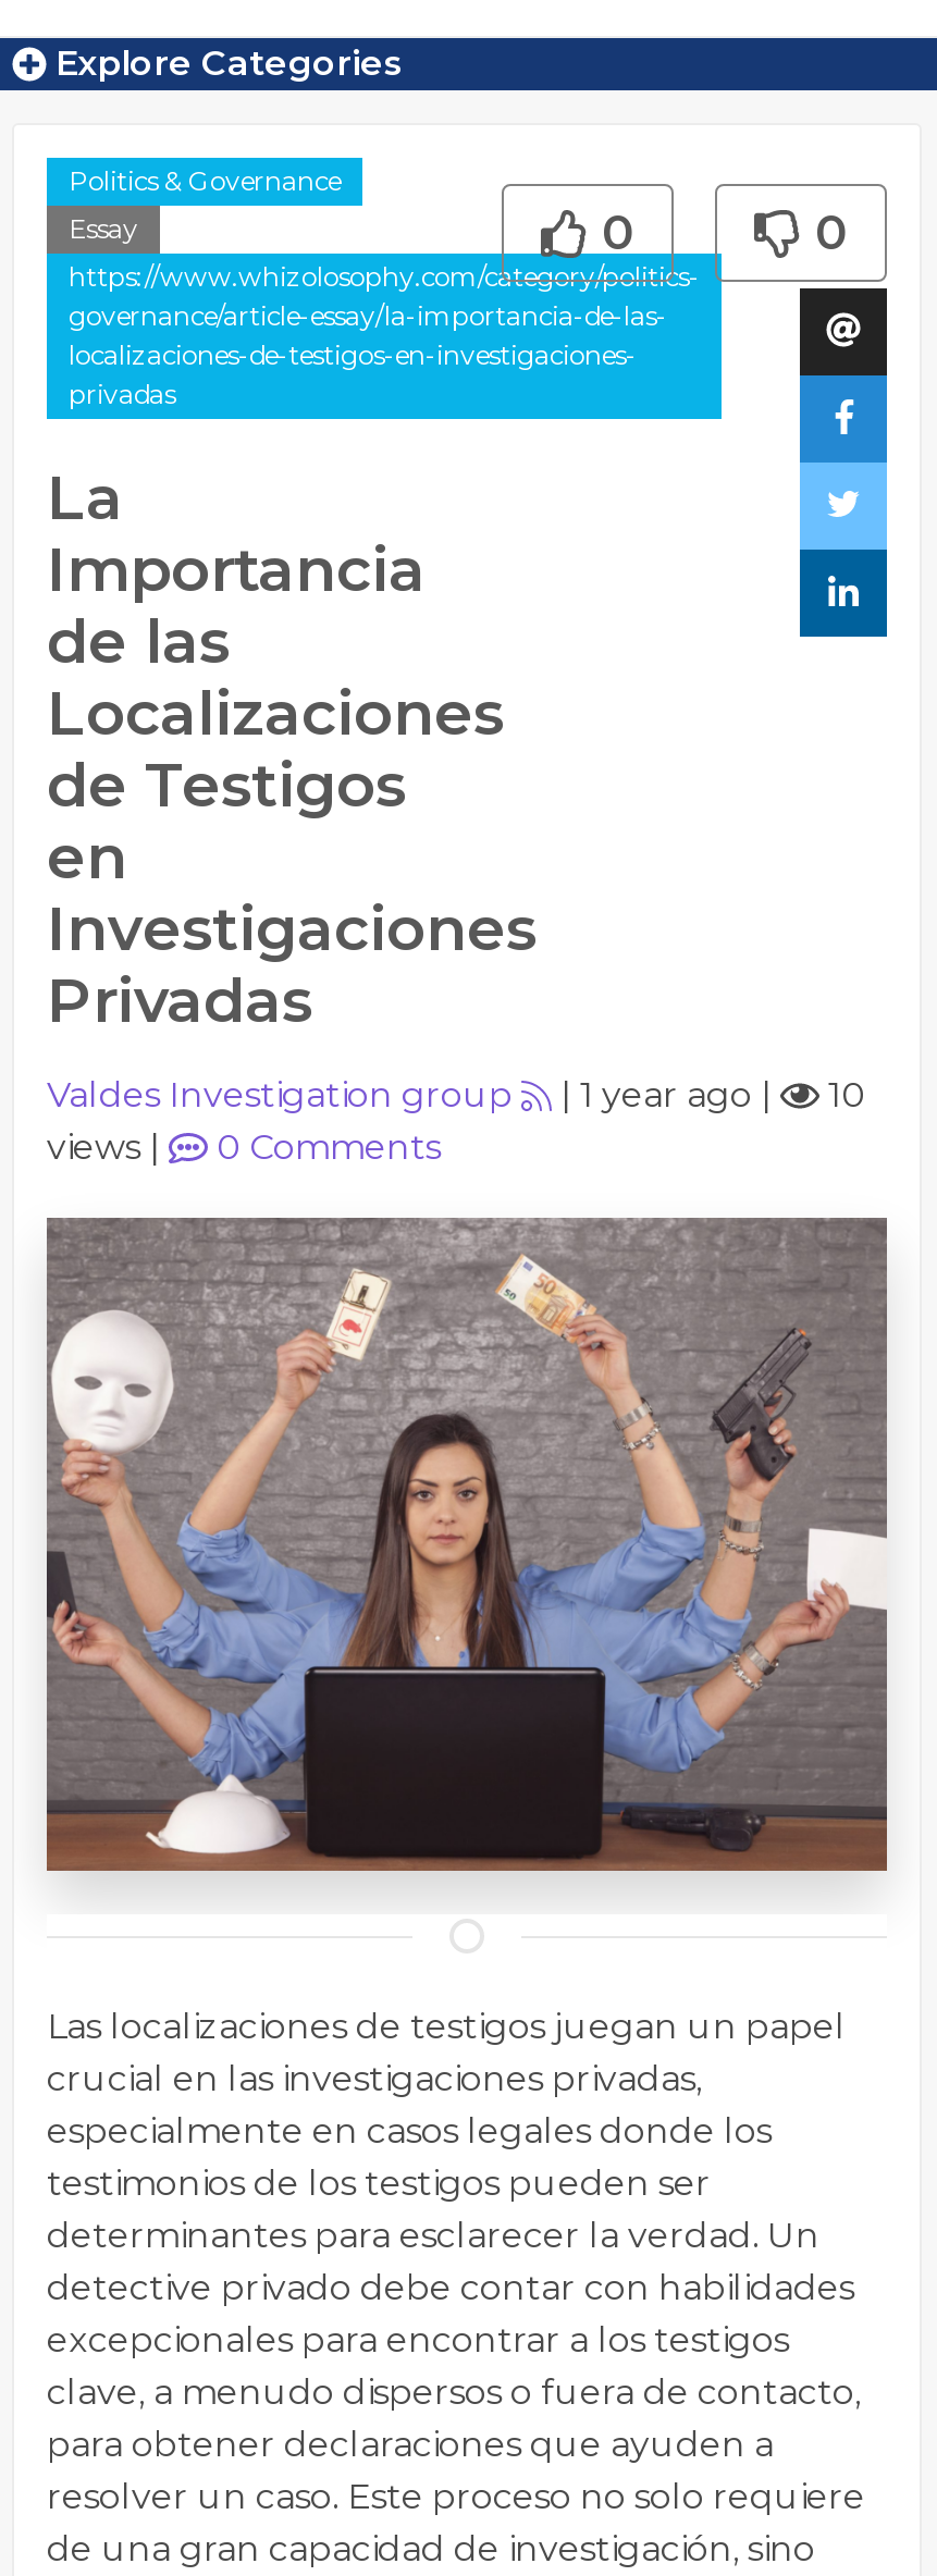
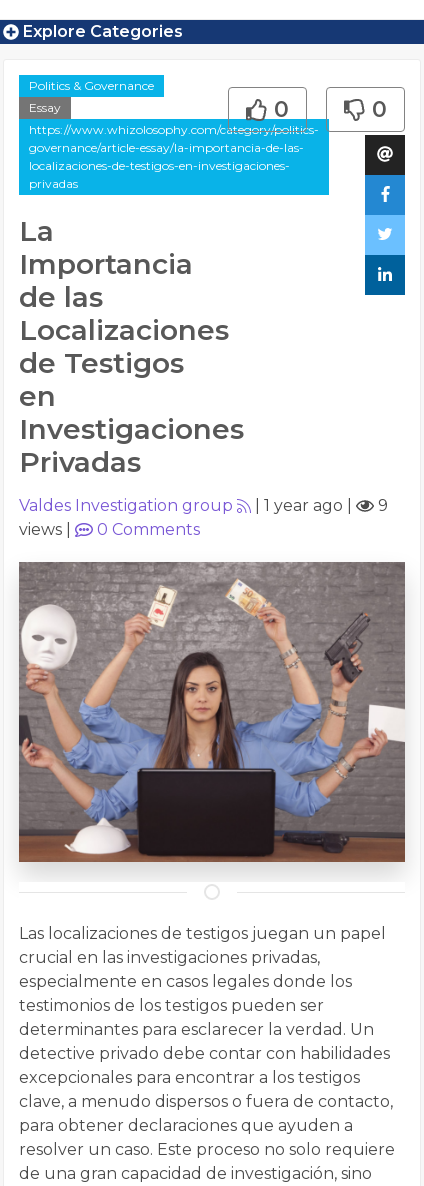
- 10
+ 9
